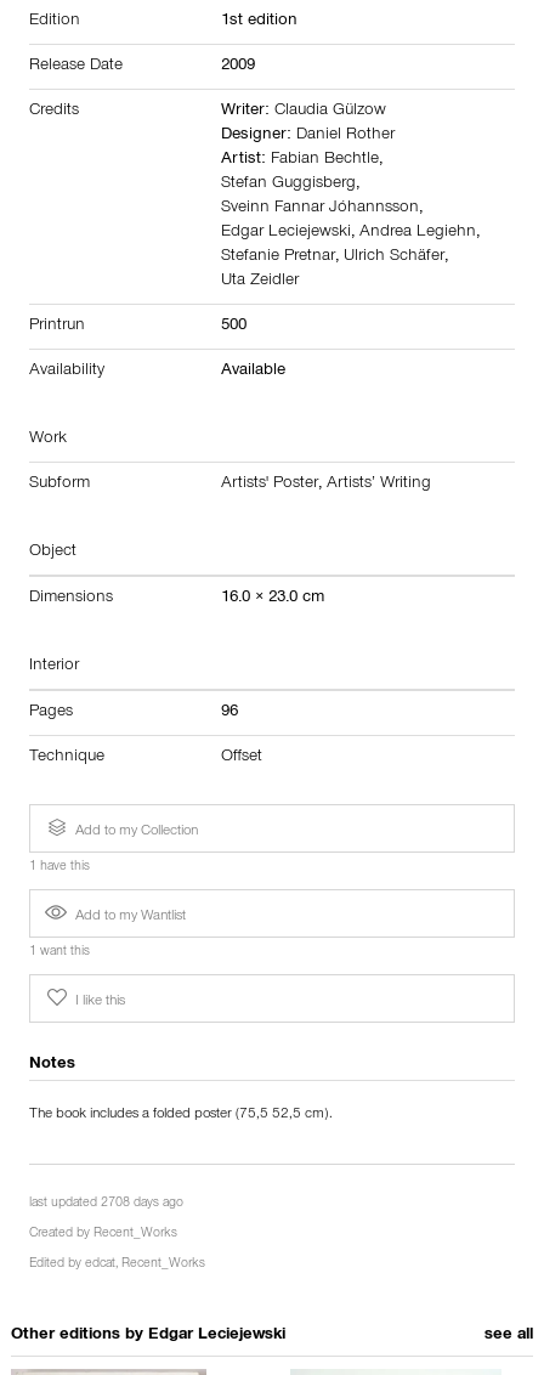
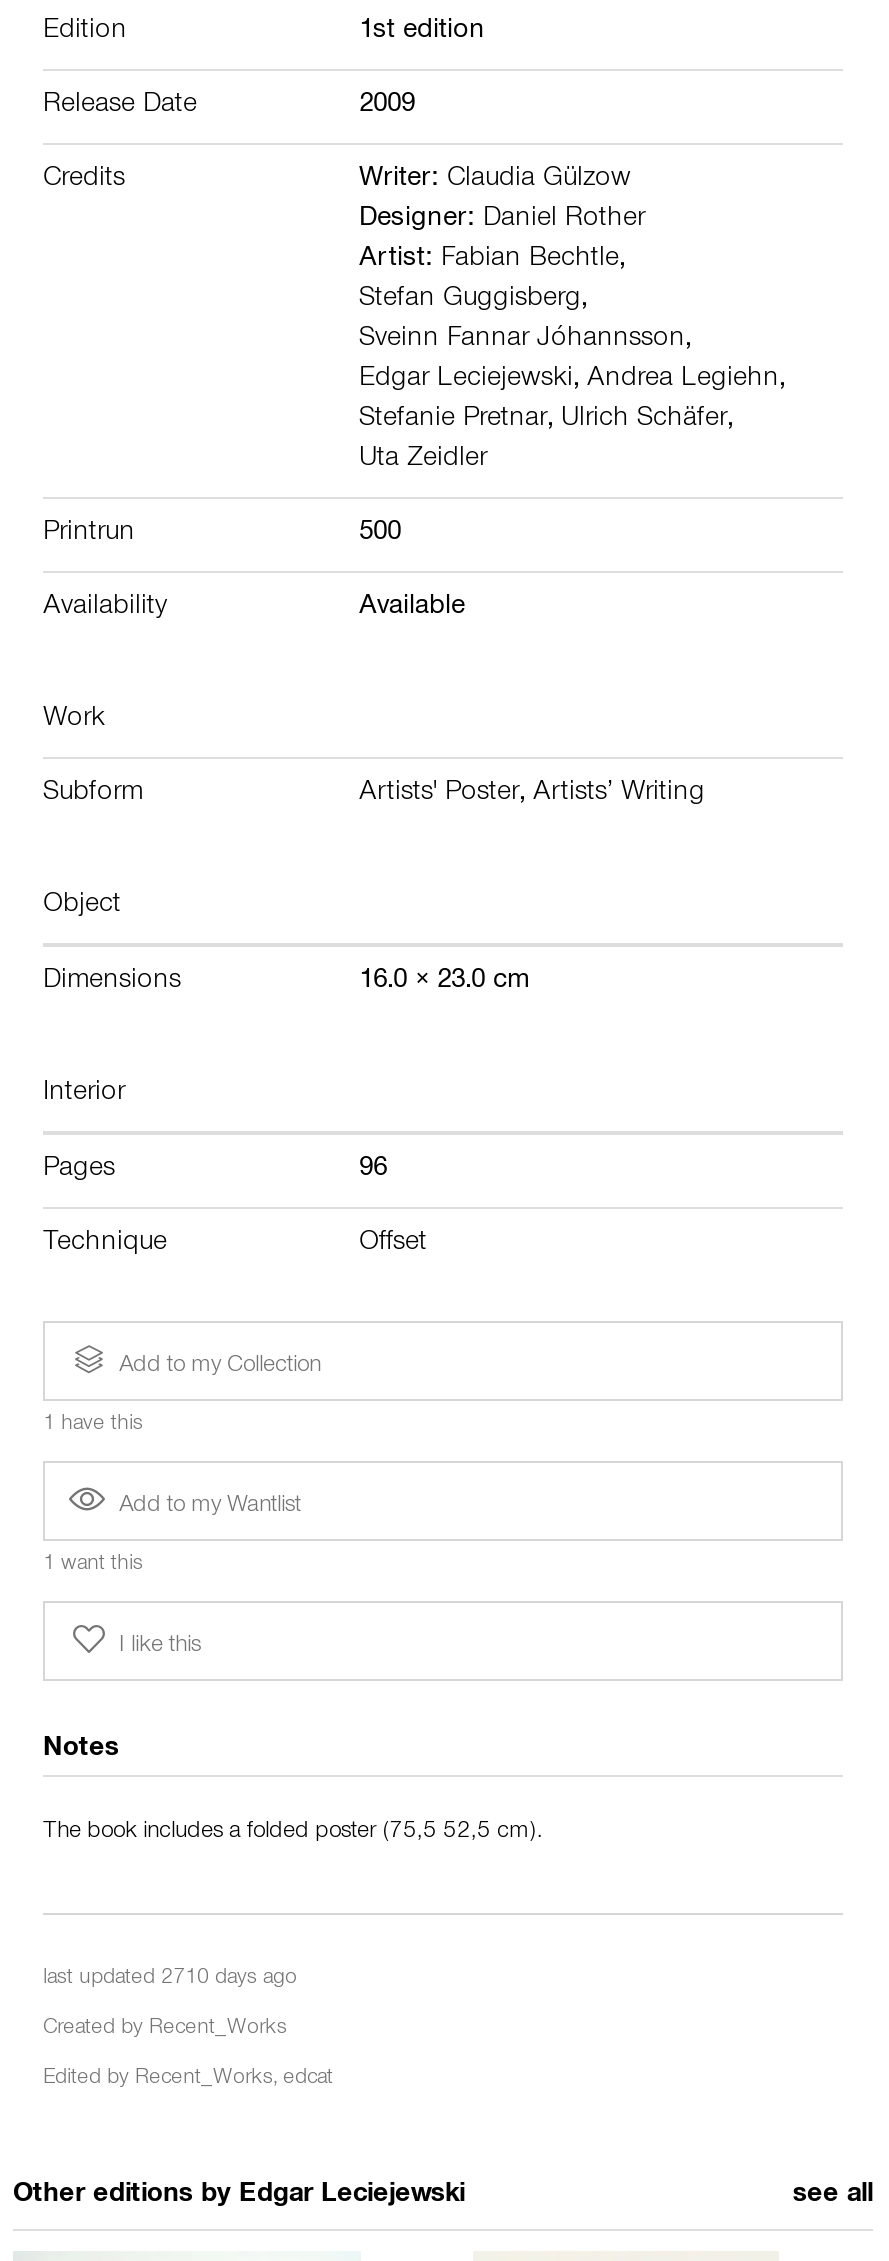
- last updated 2708 days ago
+ last updated 2710 days ago

- Edited by edcat, Recent_Works
+ Edited by Recent_Works, edcat
